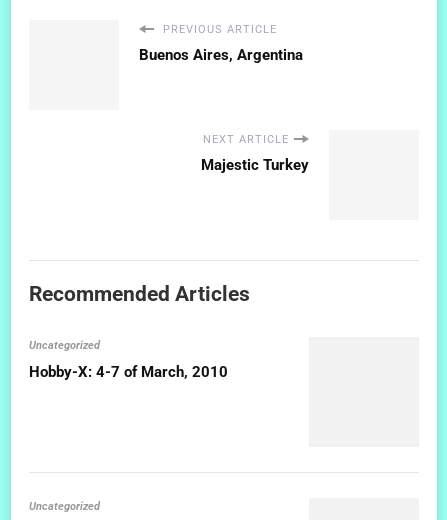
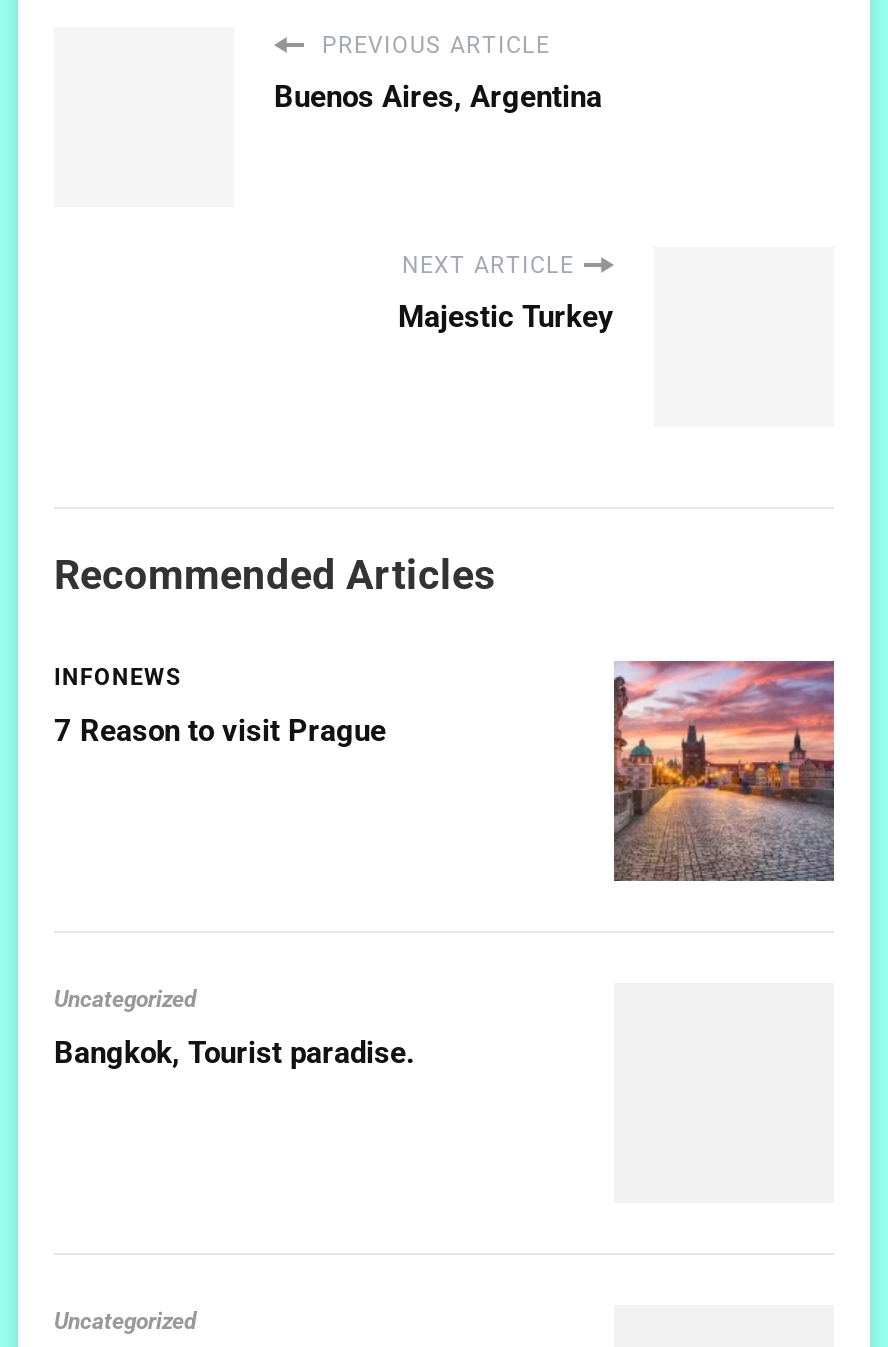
+ INFONEWS
+ 7 Reason to visit Prague

+ [image]

- Hobby-X: 4-7 of March, 2010
+ Bangkok, Tourist paradise.
